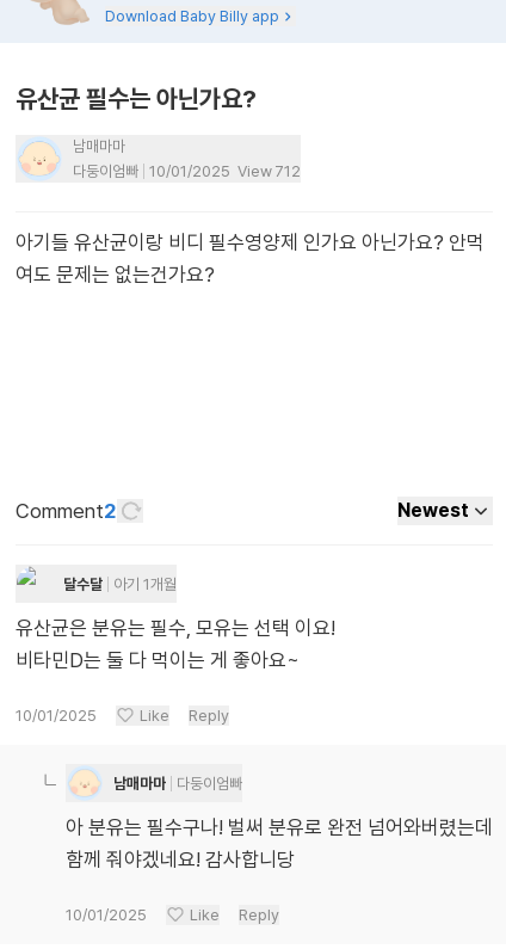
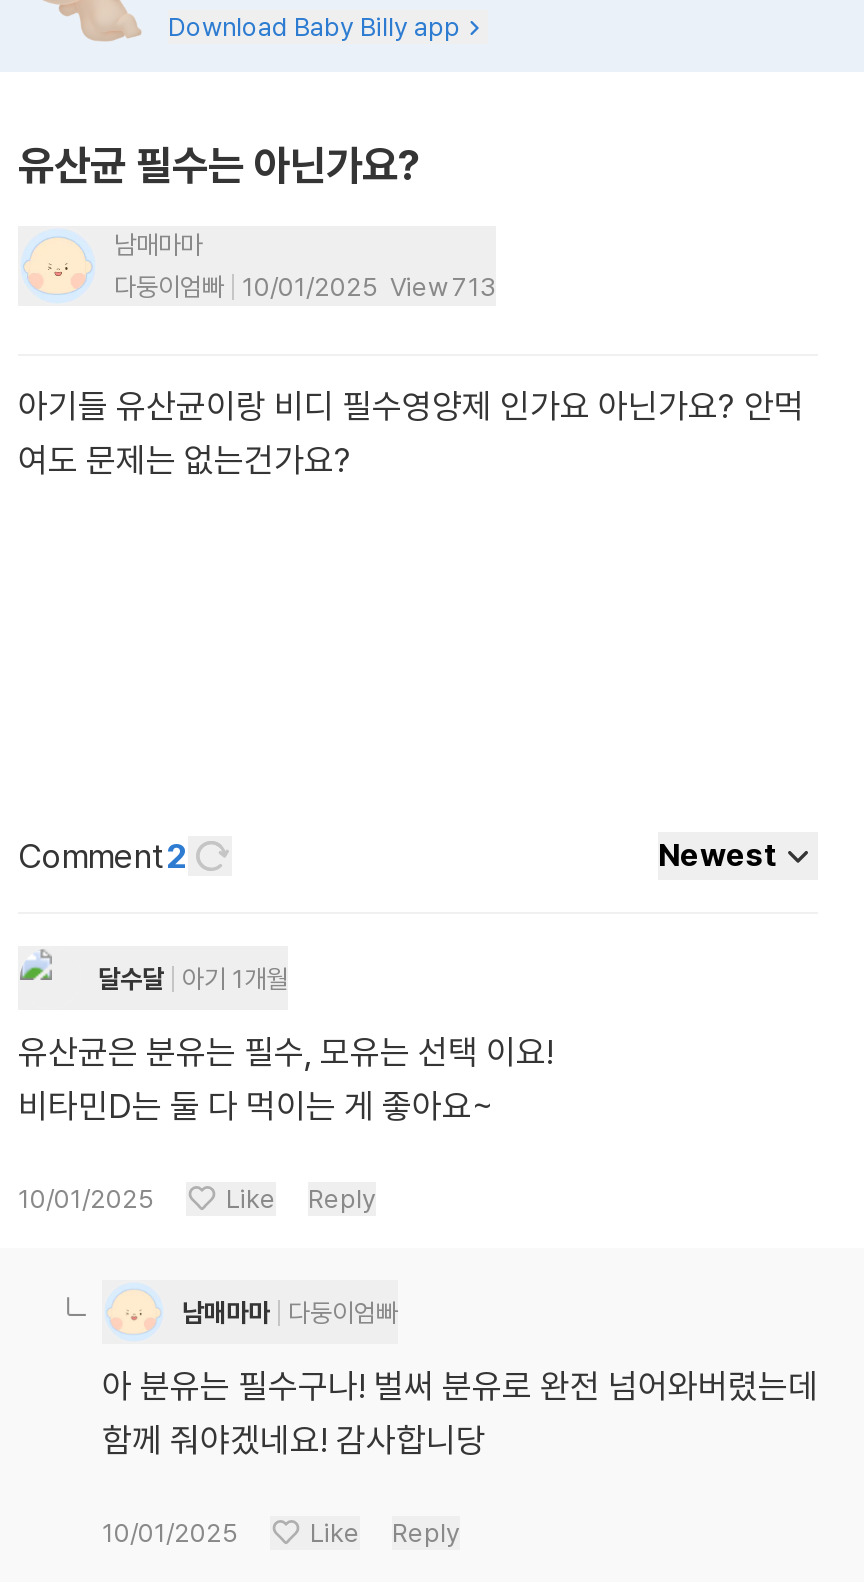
- 다둥이엄빠 10/01/2025 View 712
+ 다둥이엄빠 10/01/2025 View 713
